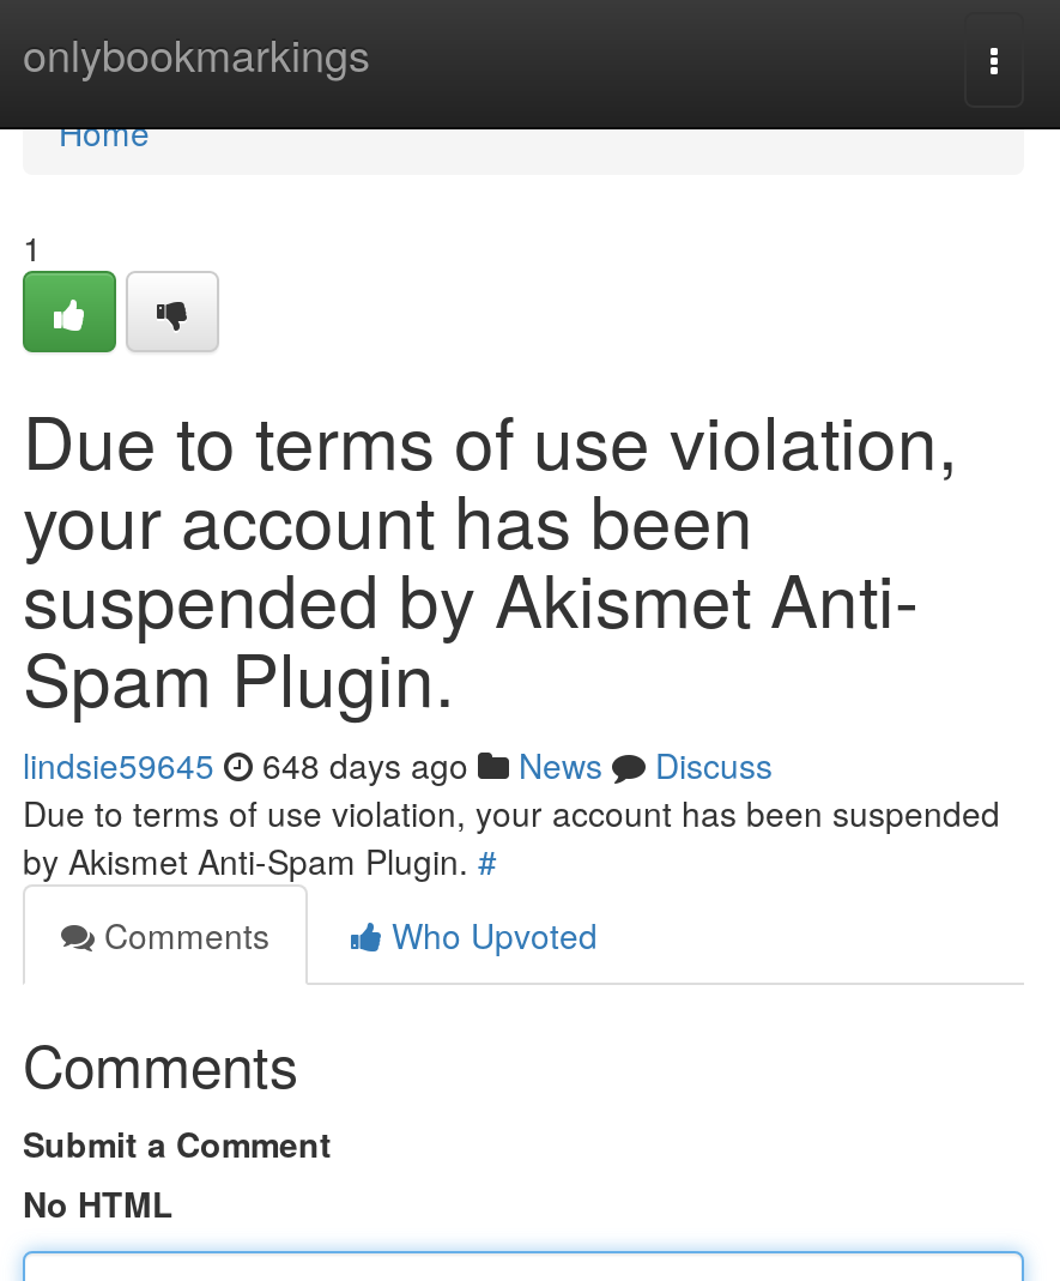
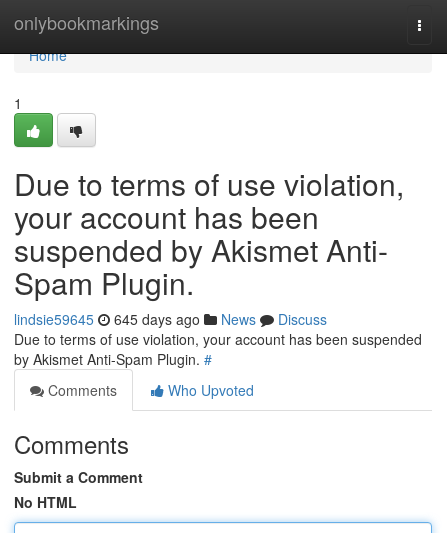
- lindsie59645 648 days ago News Discuss
+ lindsie59645 645 days ago News Discuss
